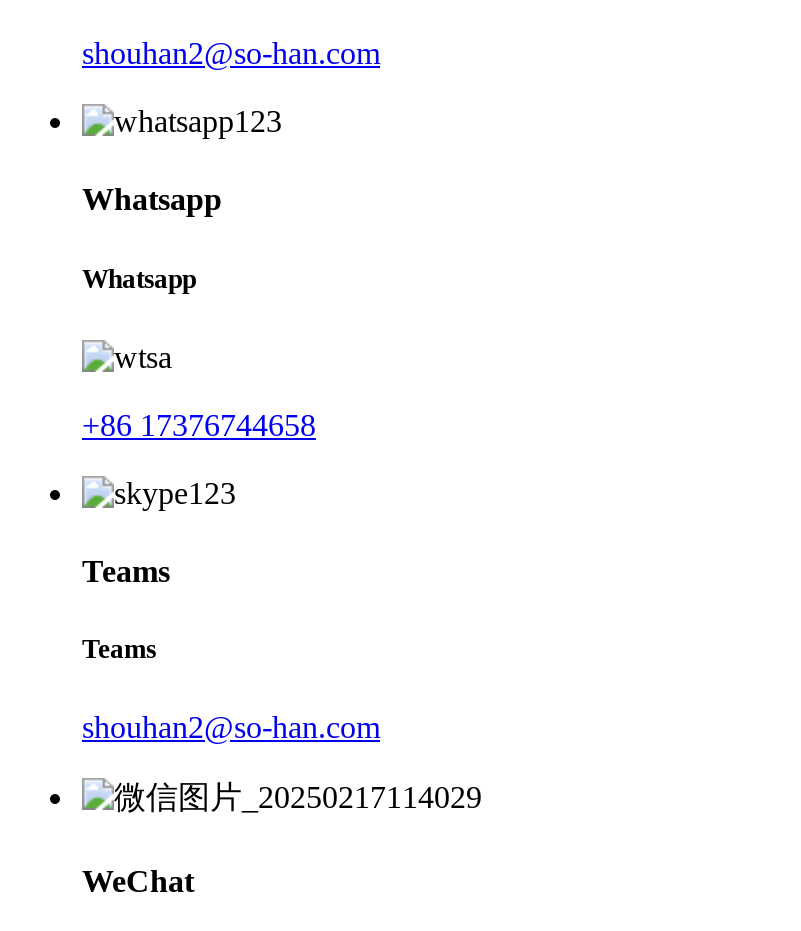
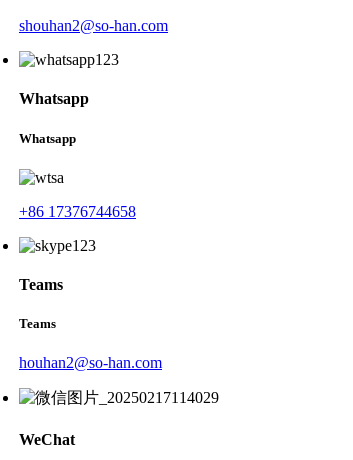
- shouhan2@so-han.com
+ houhan2@so-han.com
